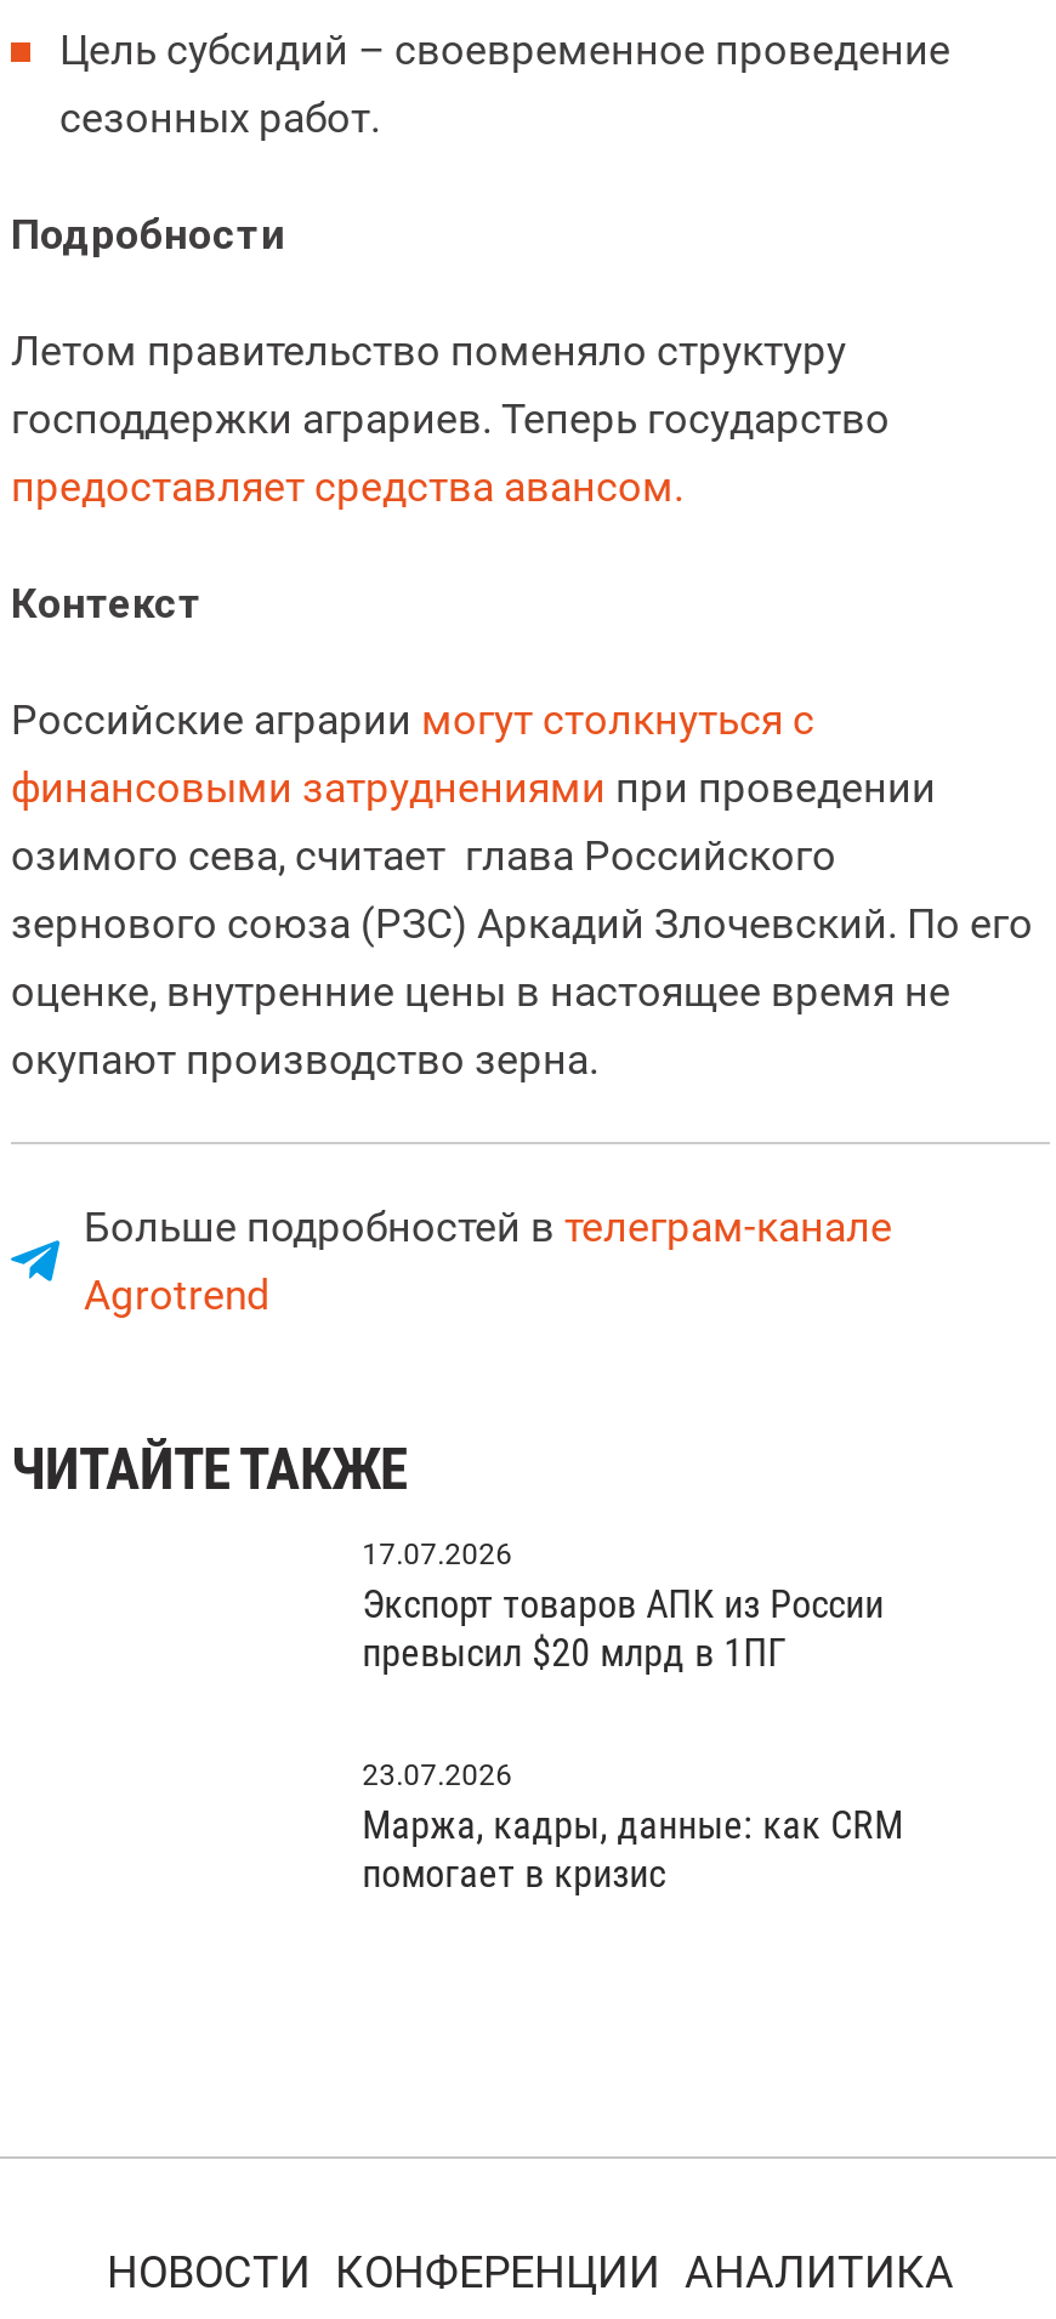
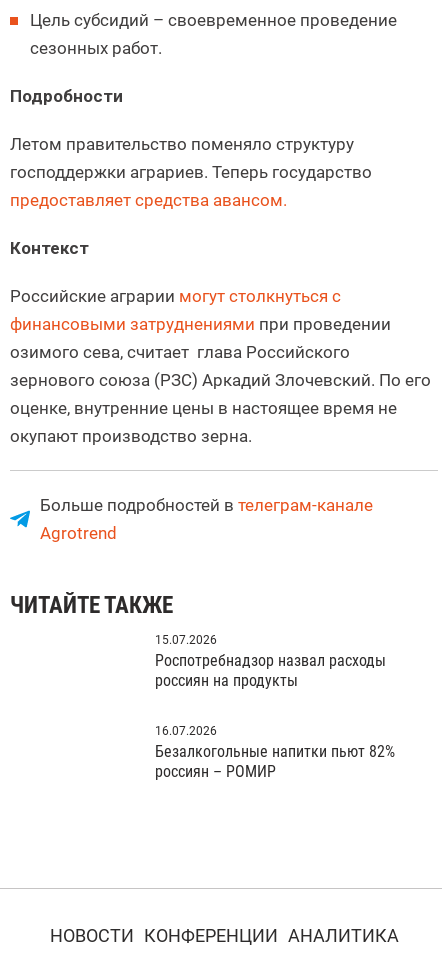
- 17.07.2026
+ 15.07.2026

- Экспорт товаров АПК из России
- превысил $20 млрд в 1ПГ
+ Роспотребнадзор назвал расходы
+ россиян на продукты

- 23.07.2026
+ 16.07.2026

- Маржа, кадры, данные: как CRM
- помогает в кризис
+ Безалкогольные напитки пьют 82%
+ россиян – РОМИР
